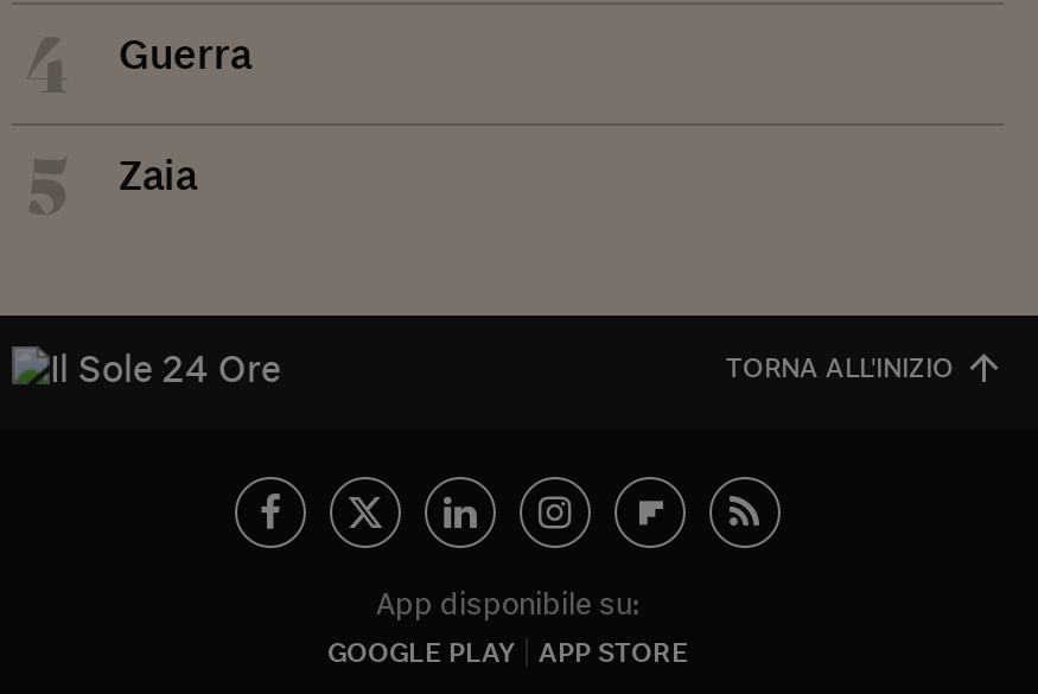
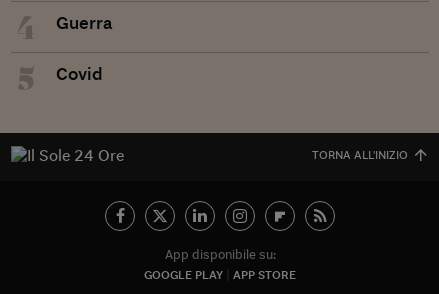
- Zaia
+ Covid
